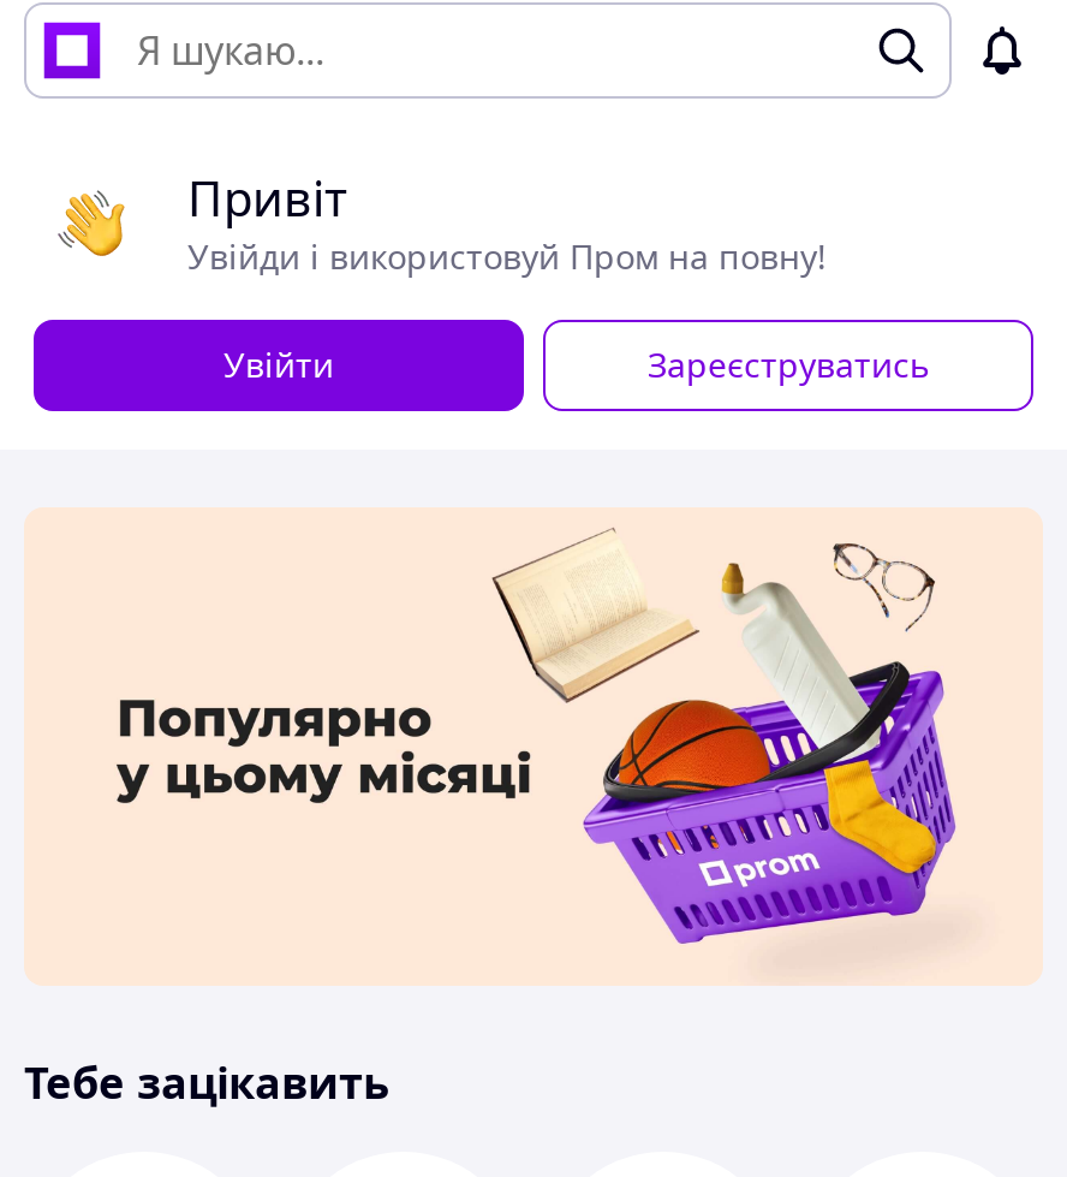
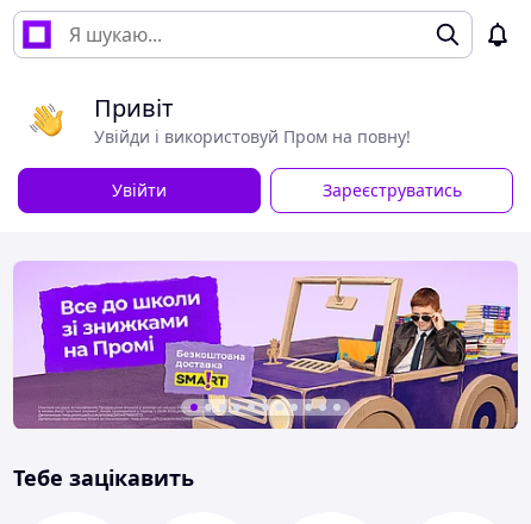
- [image]
+ [image]
